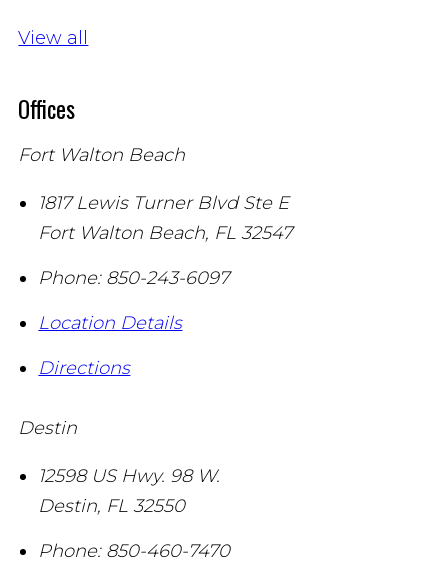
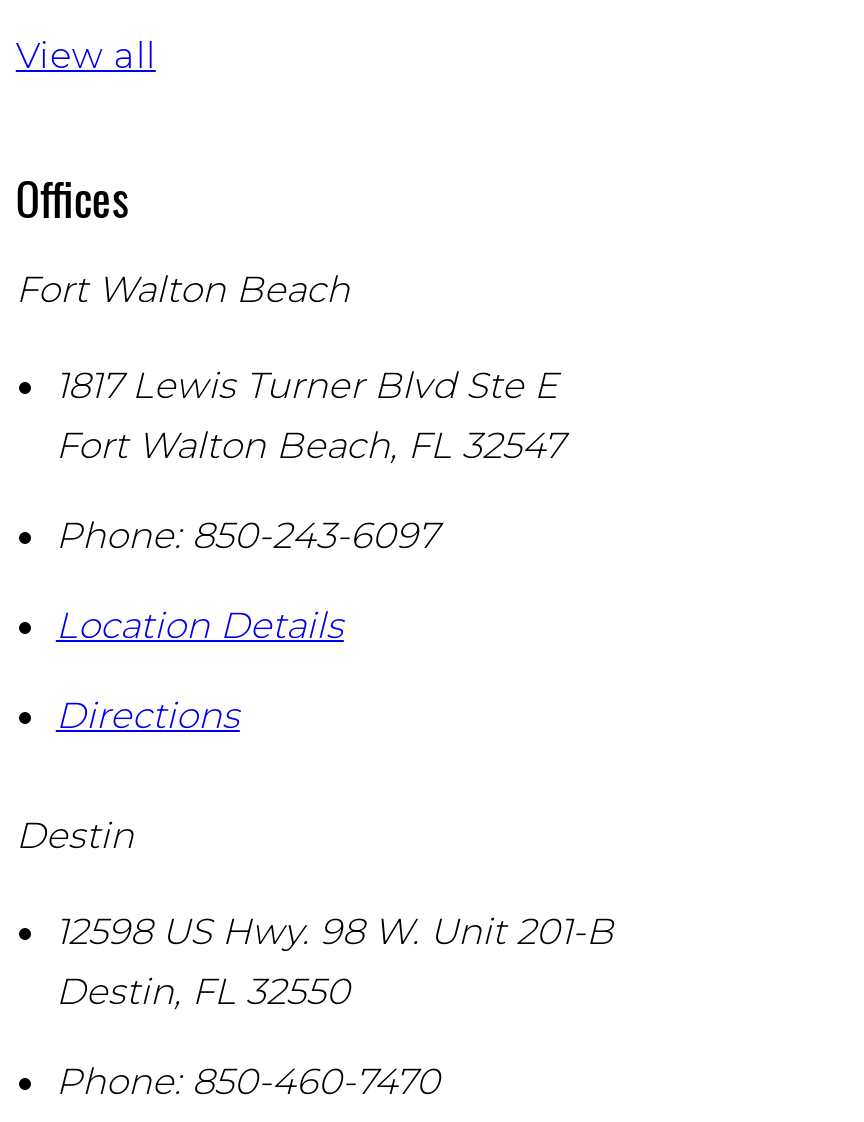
- 12598 US Hwy. 98 W.
+ 12598 US Hwy. 98 W. Unit 201-B
